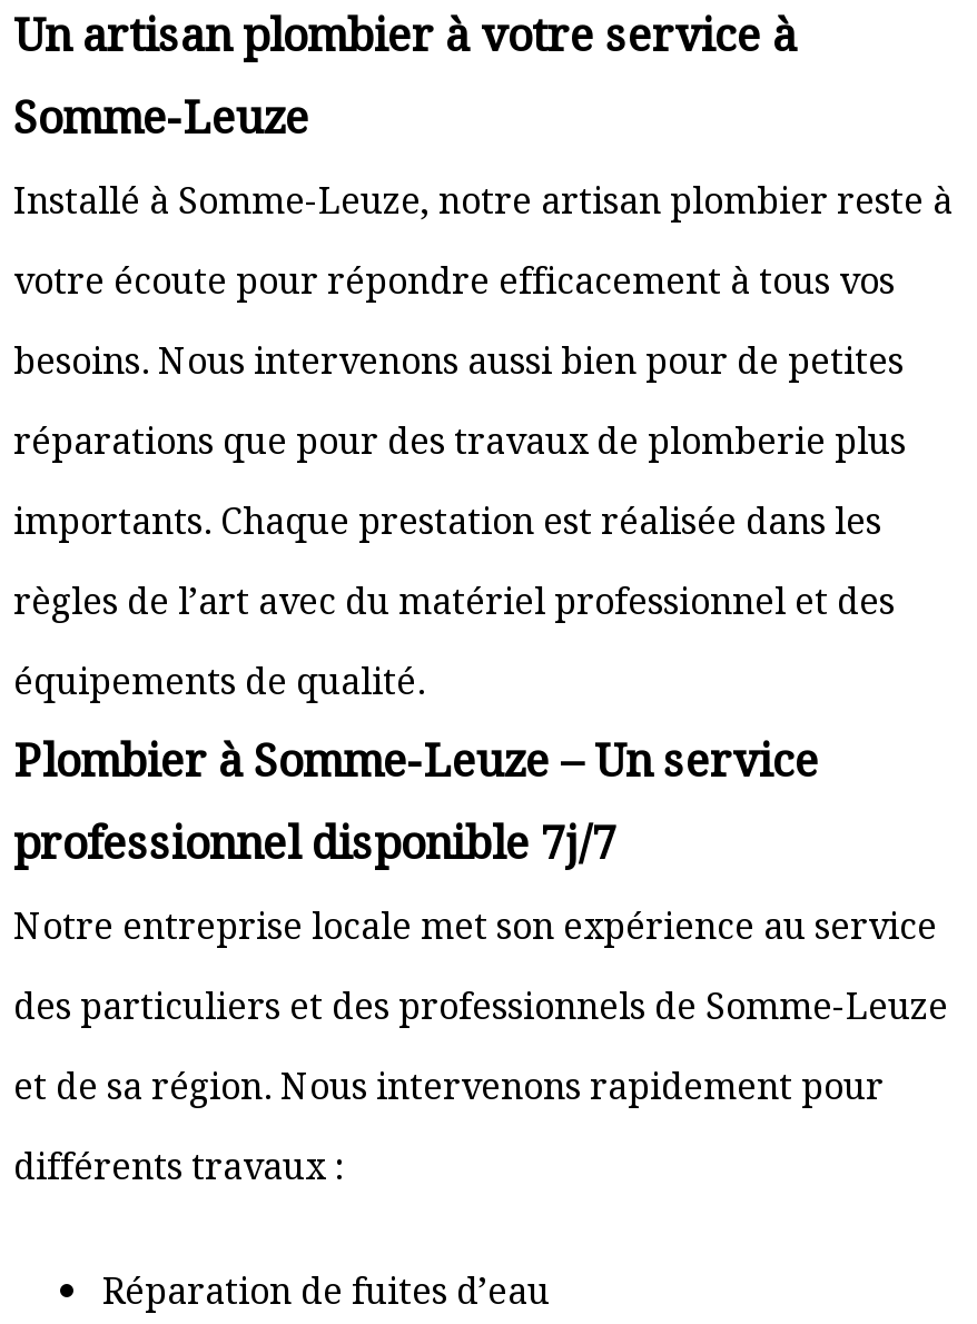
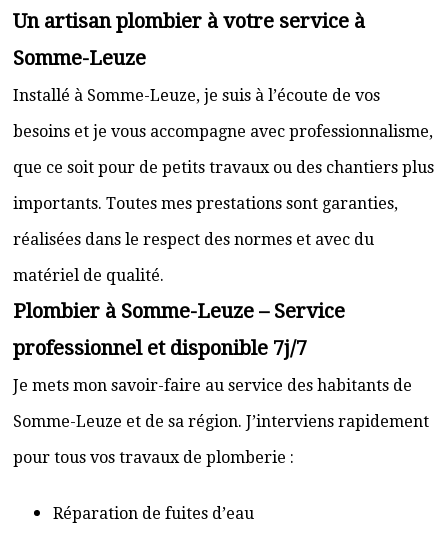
- Installé à Somme-Leuze, notre artisan plombier reste à
- votre écoute pour répondre efficacement à tous vos
- besoins. Nous intervenons aussi bien pour de petites
- réparations que pour des travaux de plomberie plus
- importants. Chaque prestation est réalisée dans les
- règles de l’art avec du matériel professionnel et des
- équipements de qualité.
- Plombier à Somme-Leuze – Un service
- professionnel disponible 7j/7
- Notre entreprise locale met son expérience au service
- des particuliers et des professionnels de Somme-Leuze
- et de sa région. Nous intervenons rapidement pour
- différents travaux :
+ Installé à Somme-Leuze, je suis à l’écoute de vos
+ besoins et je vous accompagne avec professionnalisme,
+ que ce soit pour de petits travaux ou des chantiers plus
+ importants. Toutes mes prestations sont garanties,
+ réalisées dans le respect des normes et avec du
+ matériel de qualité.
+ Plombier à Somme-Leuze – Service
+ professionnel et disponible 7j/7
+ Je mets mon savoir-faire au service des habitants de
+ Somme-Leuze et de sa région. J’interviens rapidement
+ pour tous vos travaux de plomberie :
